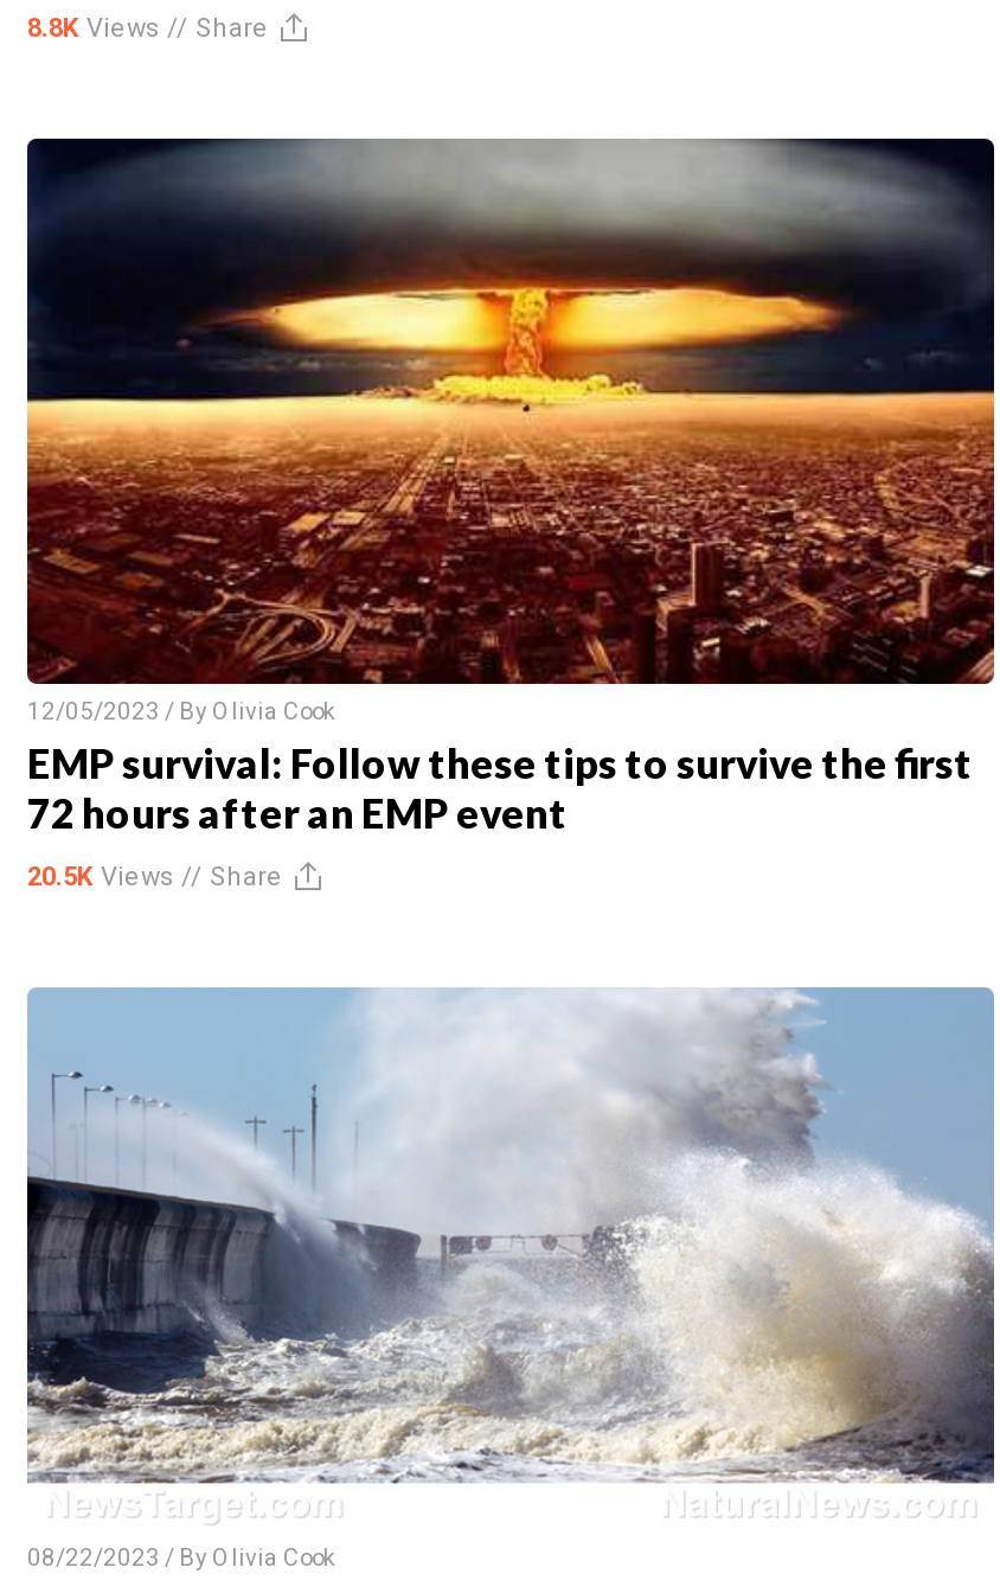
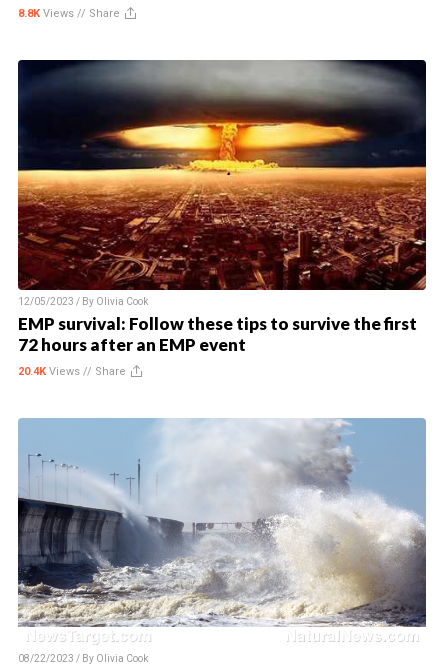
- 20.5K Views // Share
+ 20.4K Views // Share
